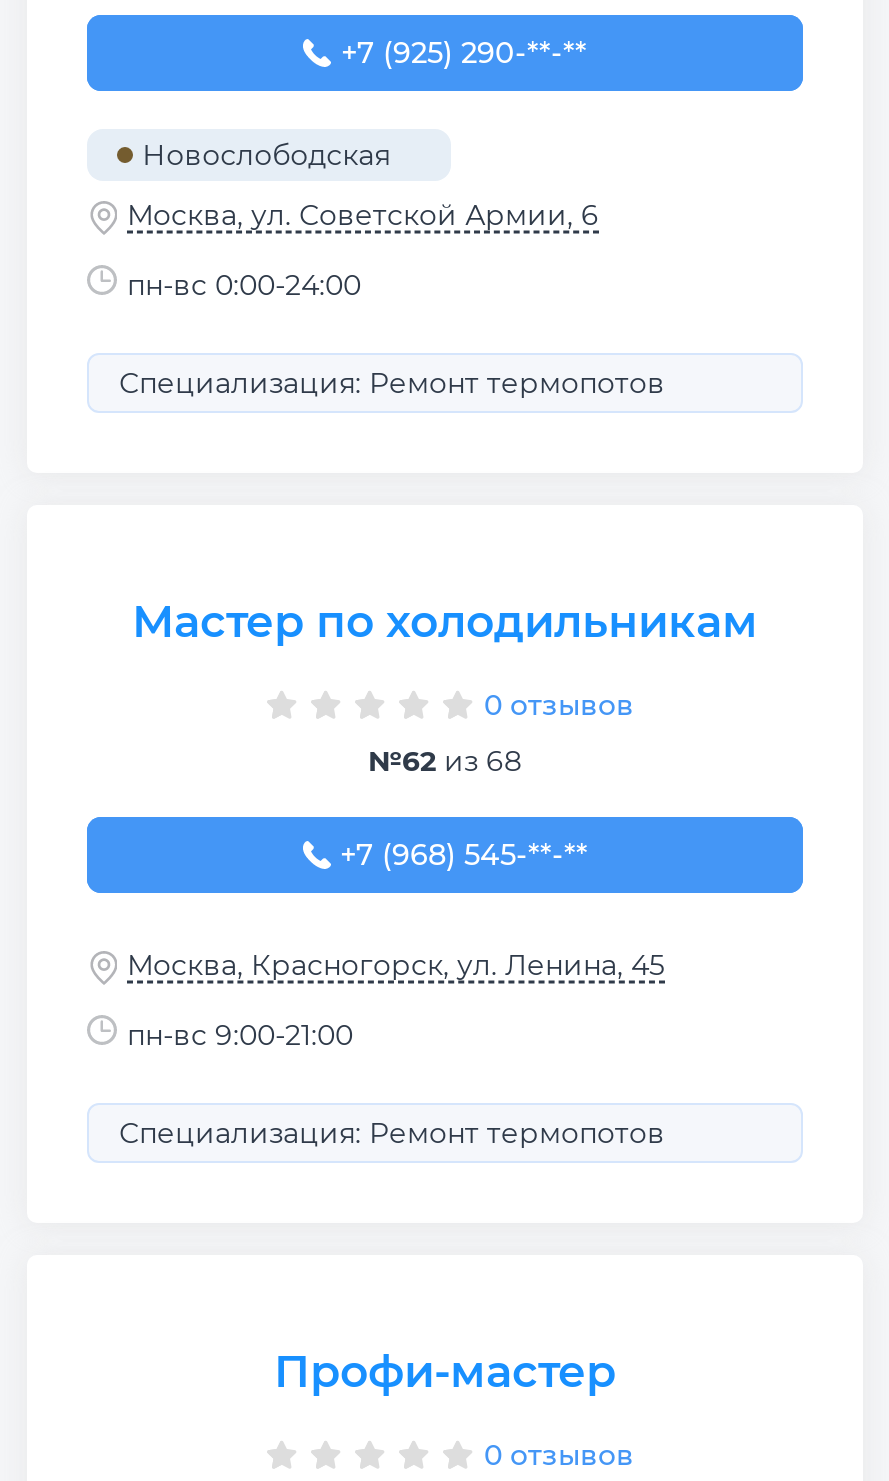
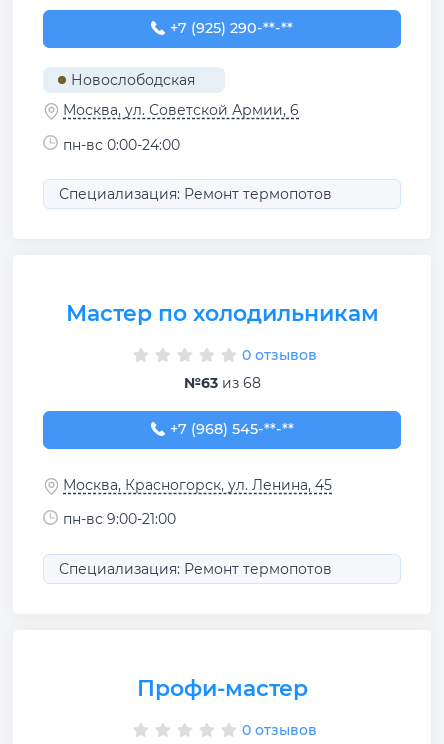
- №62 из 68
+ №63 из 68
